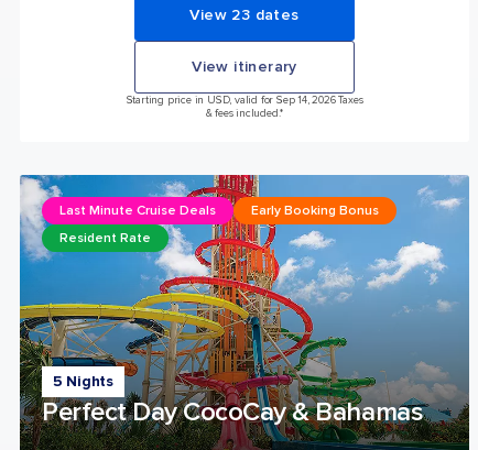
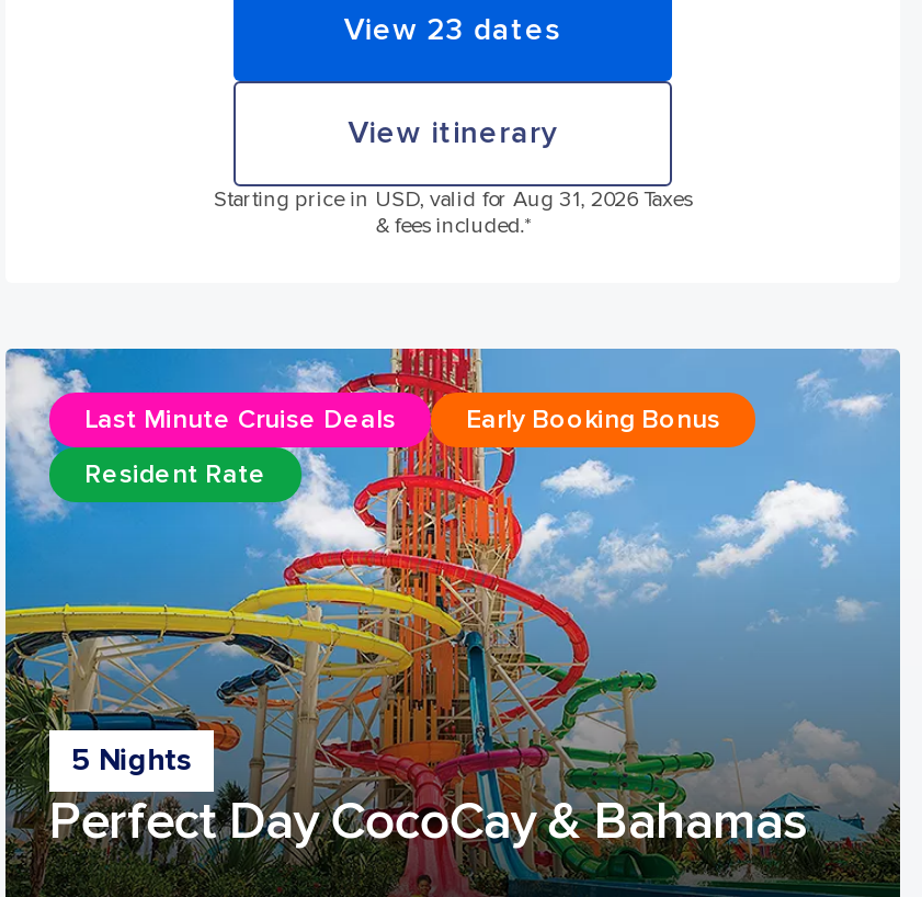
- Starting price in USD, valid for Sep 14, 2026 Taxes
+ Starting price in USD, valid for Aug 31, 2026 Taxes
